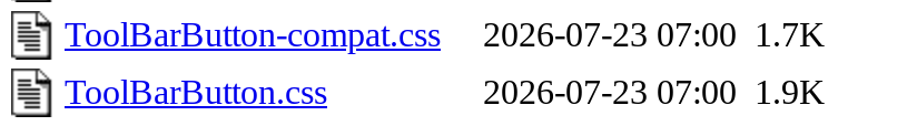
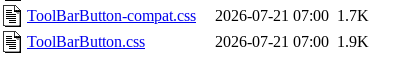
- ToolBarButton-compat.css 2026-07-23 07:00 1.7K
+ ToolBarButton-compat.css 2026-07-21 07:00 1.7K

- 2026-07-23 07:00 1.9K
+ 2026-07-21 07:00 1.9K
